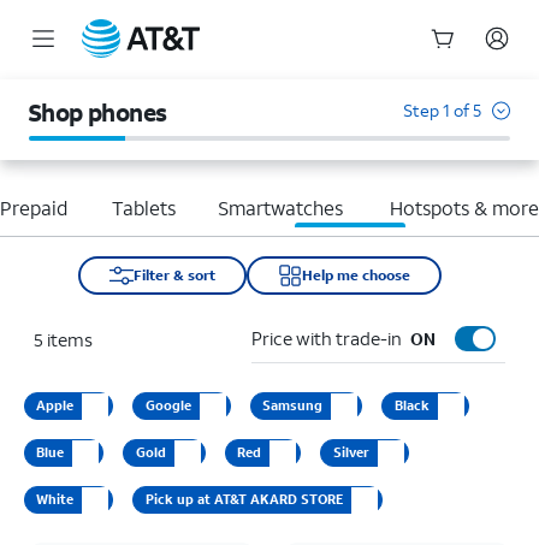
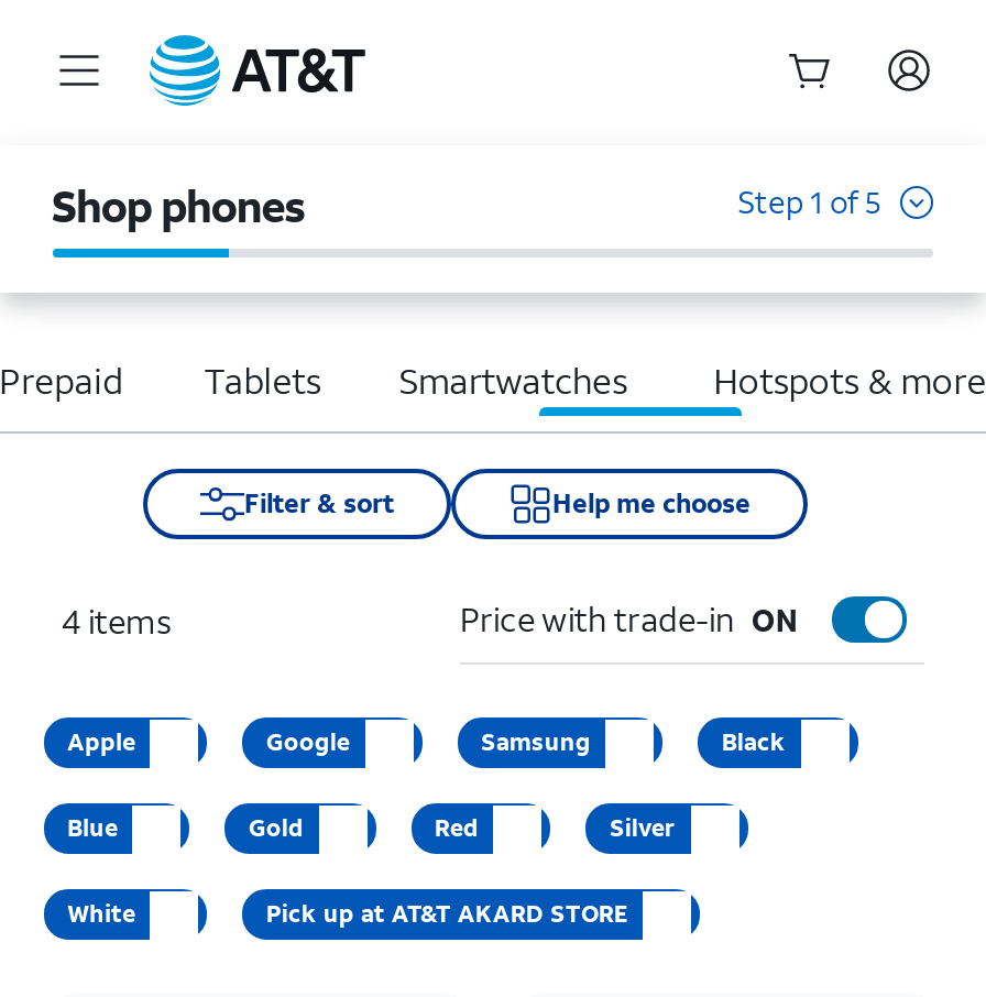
- 5 items
+ 4 items
